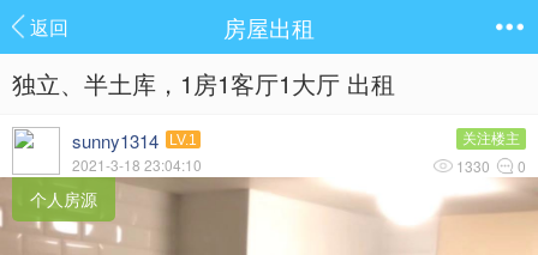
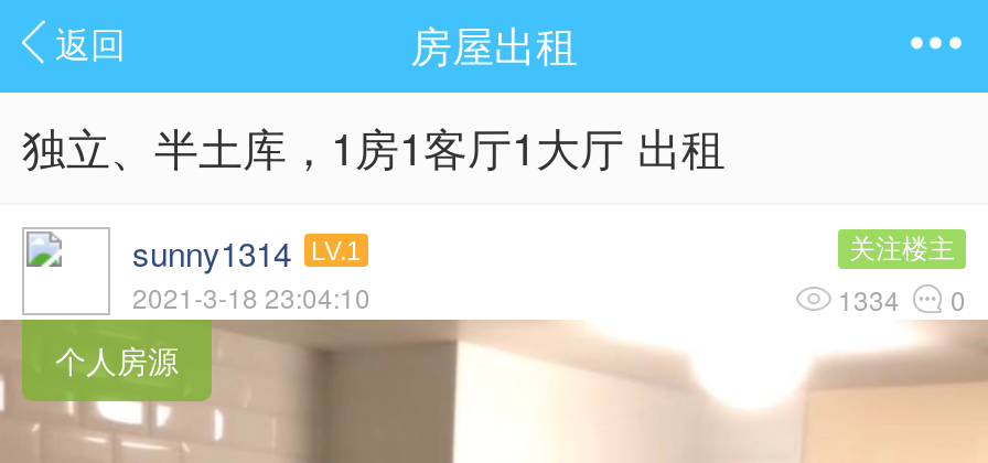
- 1330 0
+ 1334 0
